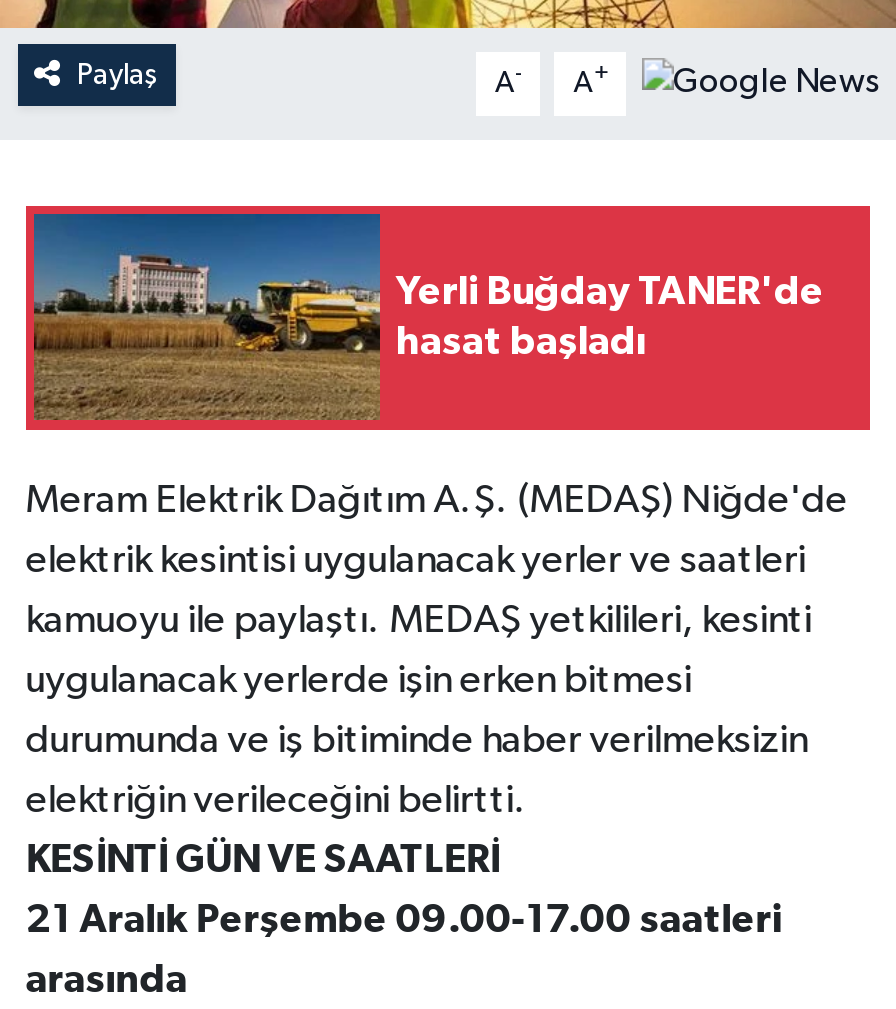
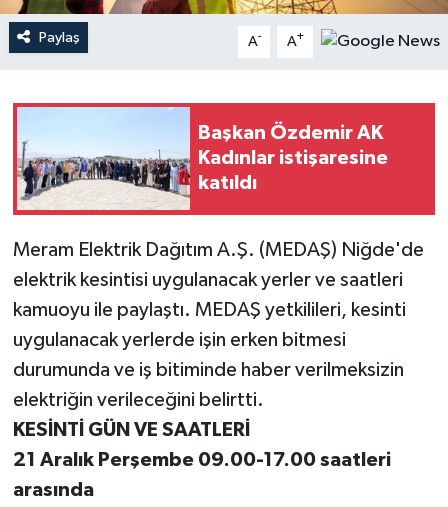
- [image]
- Yerli Buğday TANER'de
- hasat başladı
+ [image]
+ Başkan Özdemir AK
+ Kadınlar istişaresine
+ katıldı
